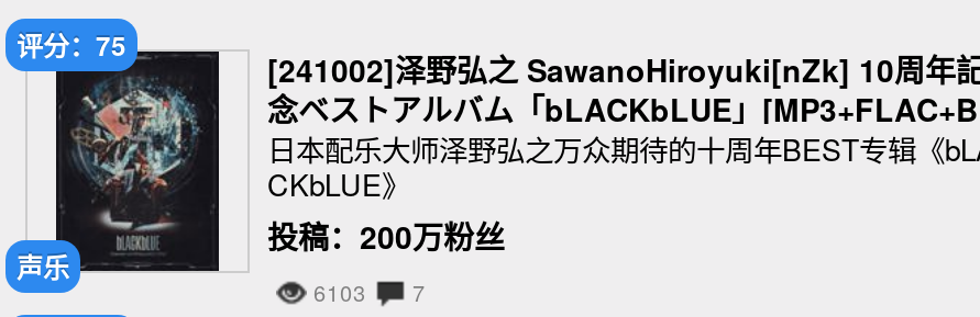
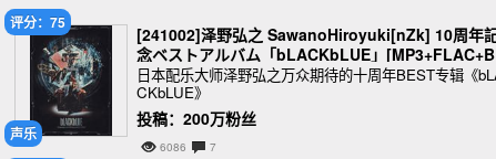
- 6103 7
+ 6086 7
